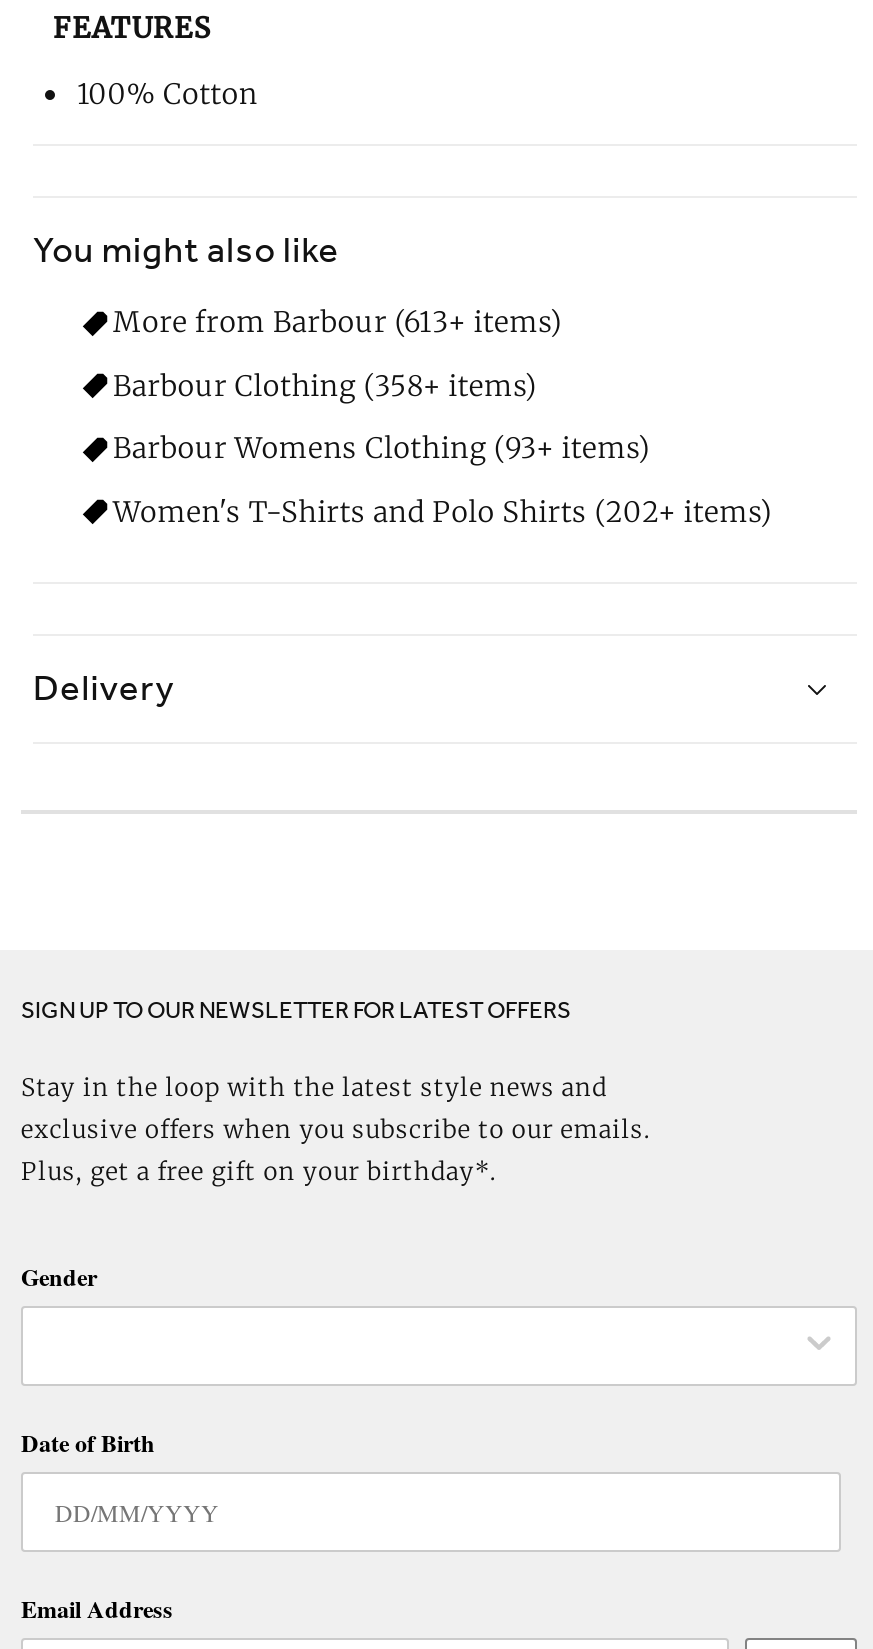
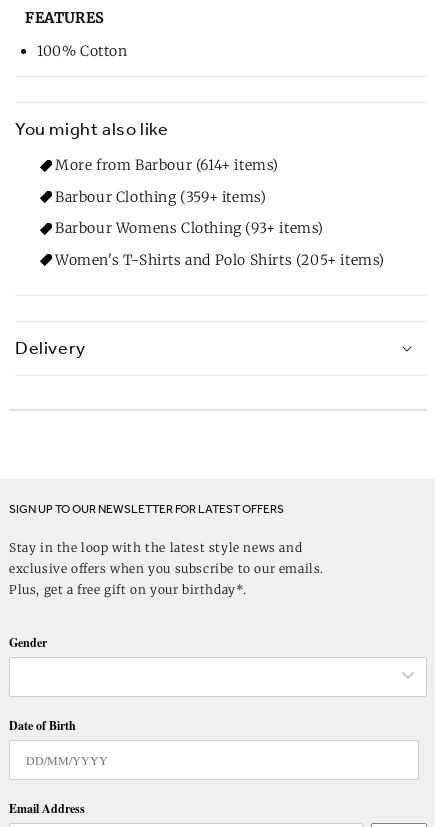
- More from Barbour (613+ items)
+ More from Barbour (614+ items)

- Barbour Clothing (358+ items)
+ Barbour Clothing (359+ items)

- Women's T-Shirts and Polo Shirts (202+ items)
+ Women's T-Shirts and Polo Shirts (205+ items)
